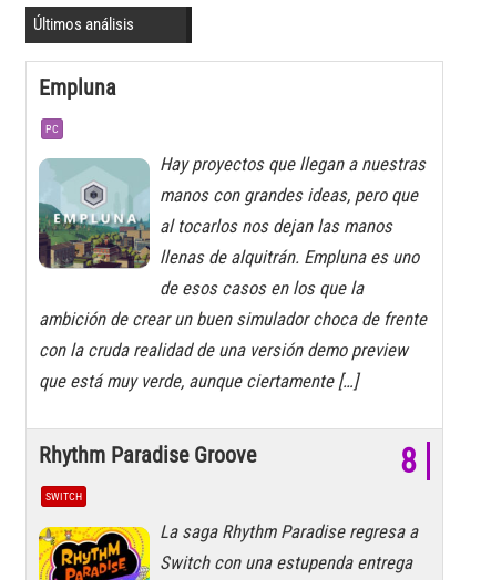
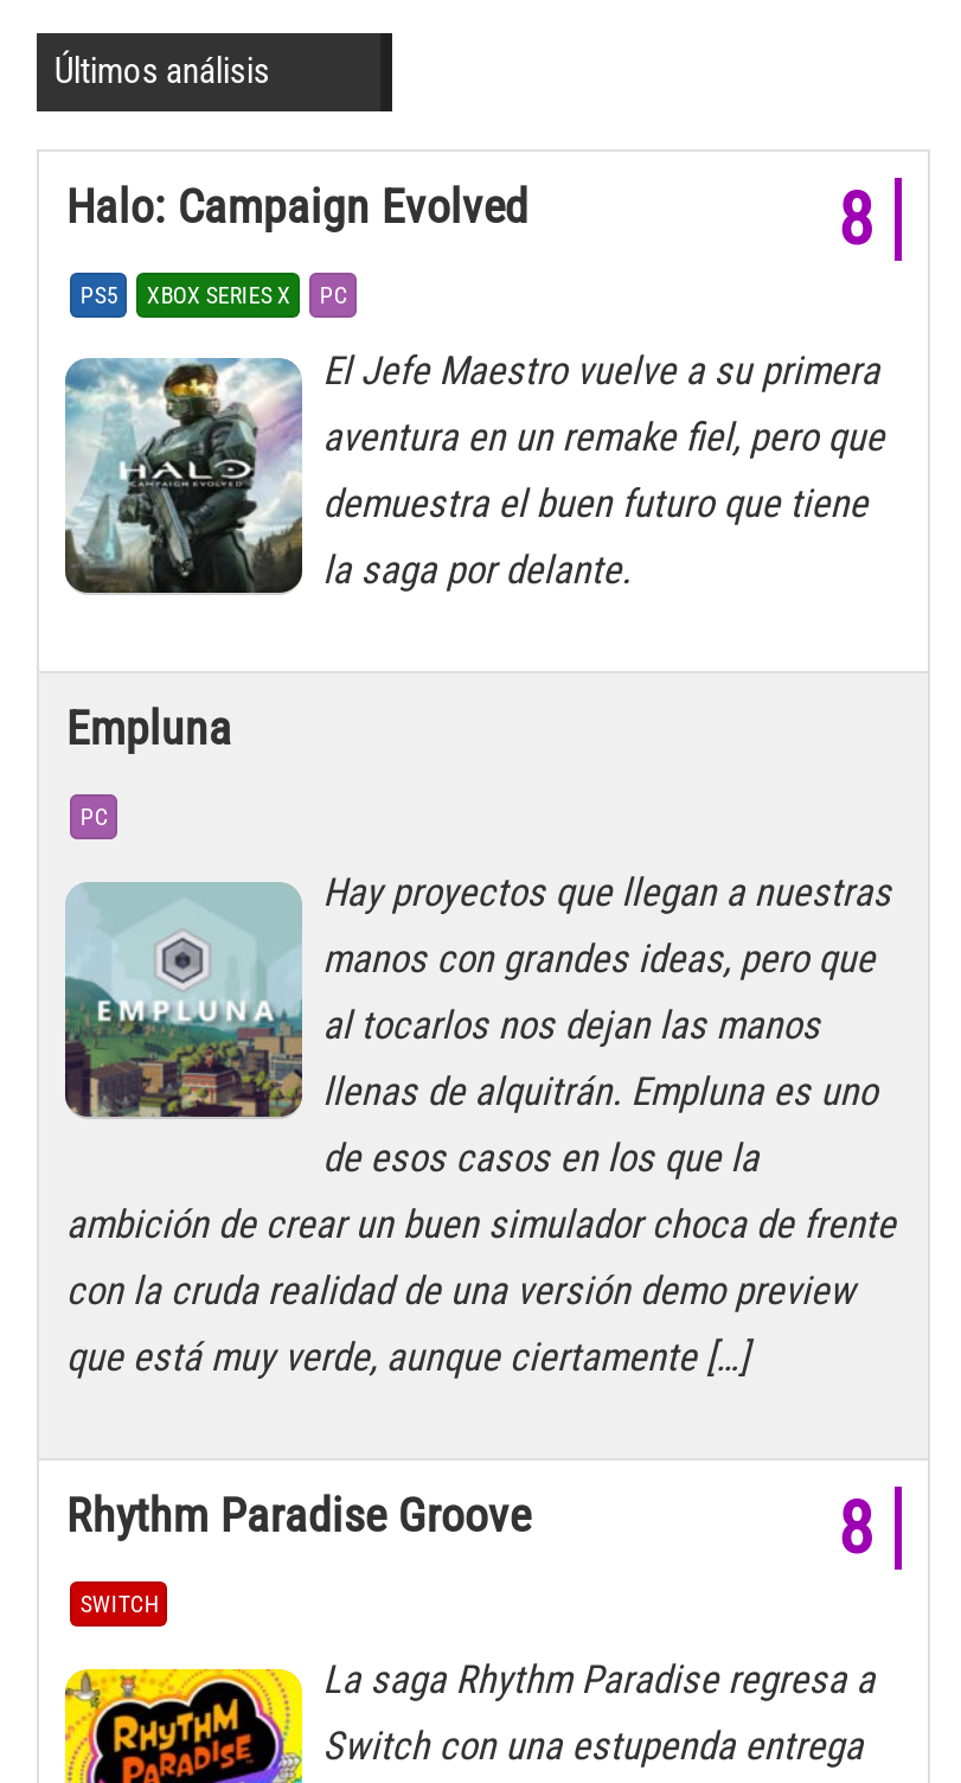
+ [image]
+ 8
+ Halo: Campaign Evolved
+ PS5
+ XBOX SERIES X
+ PC
+ El Jefe Maestro vuelve a su primera
+ aventura en un remake fiel, pero que
+ demuestra el buen futuro que tiene
+ la saga por delante.
